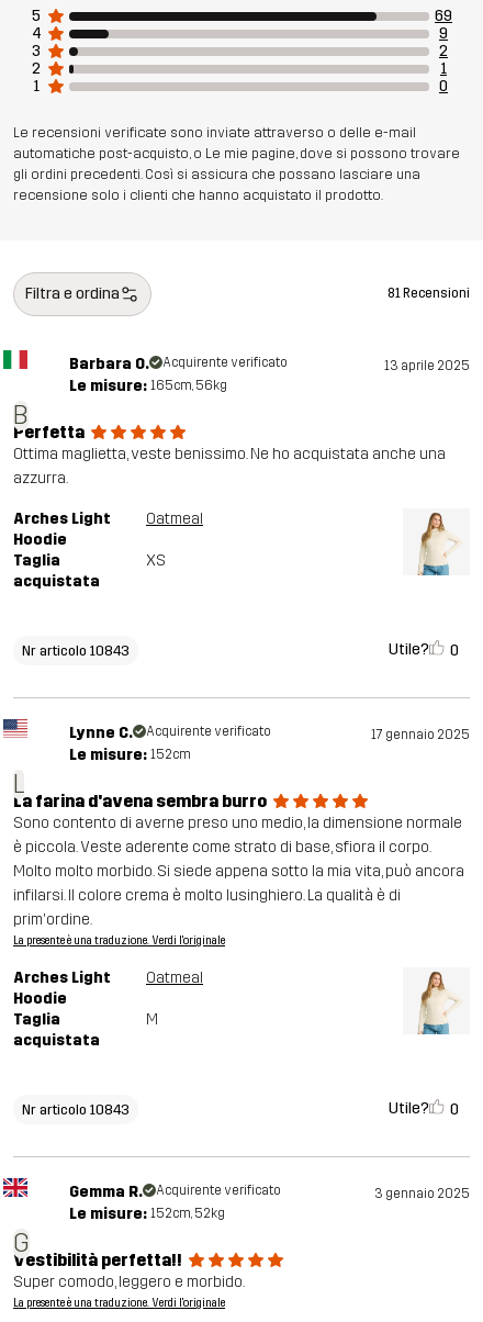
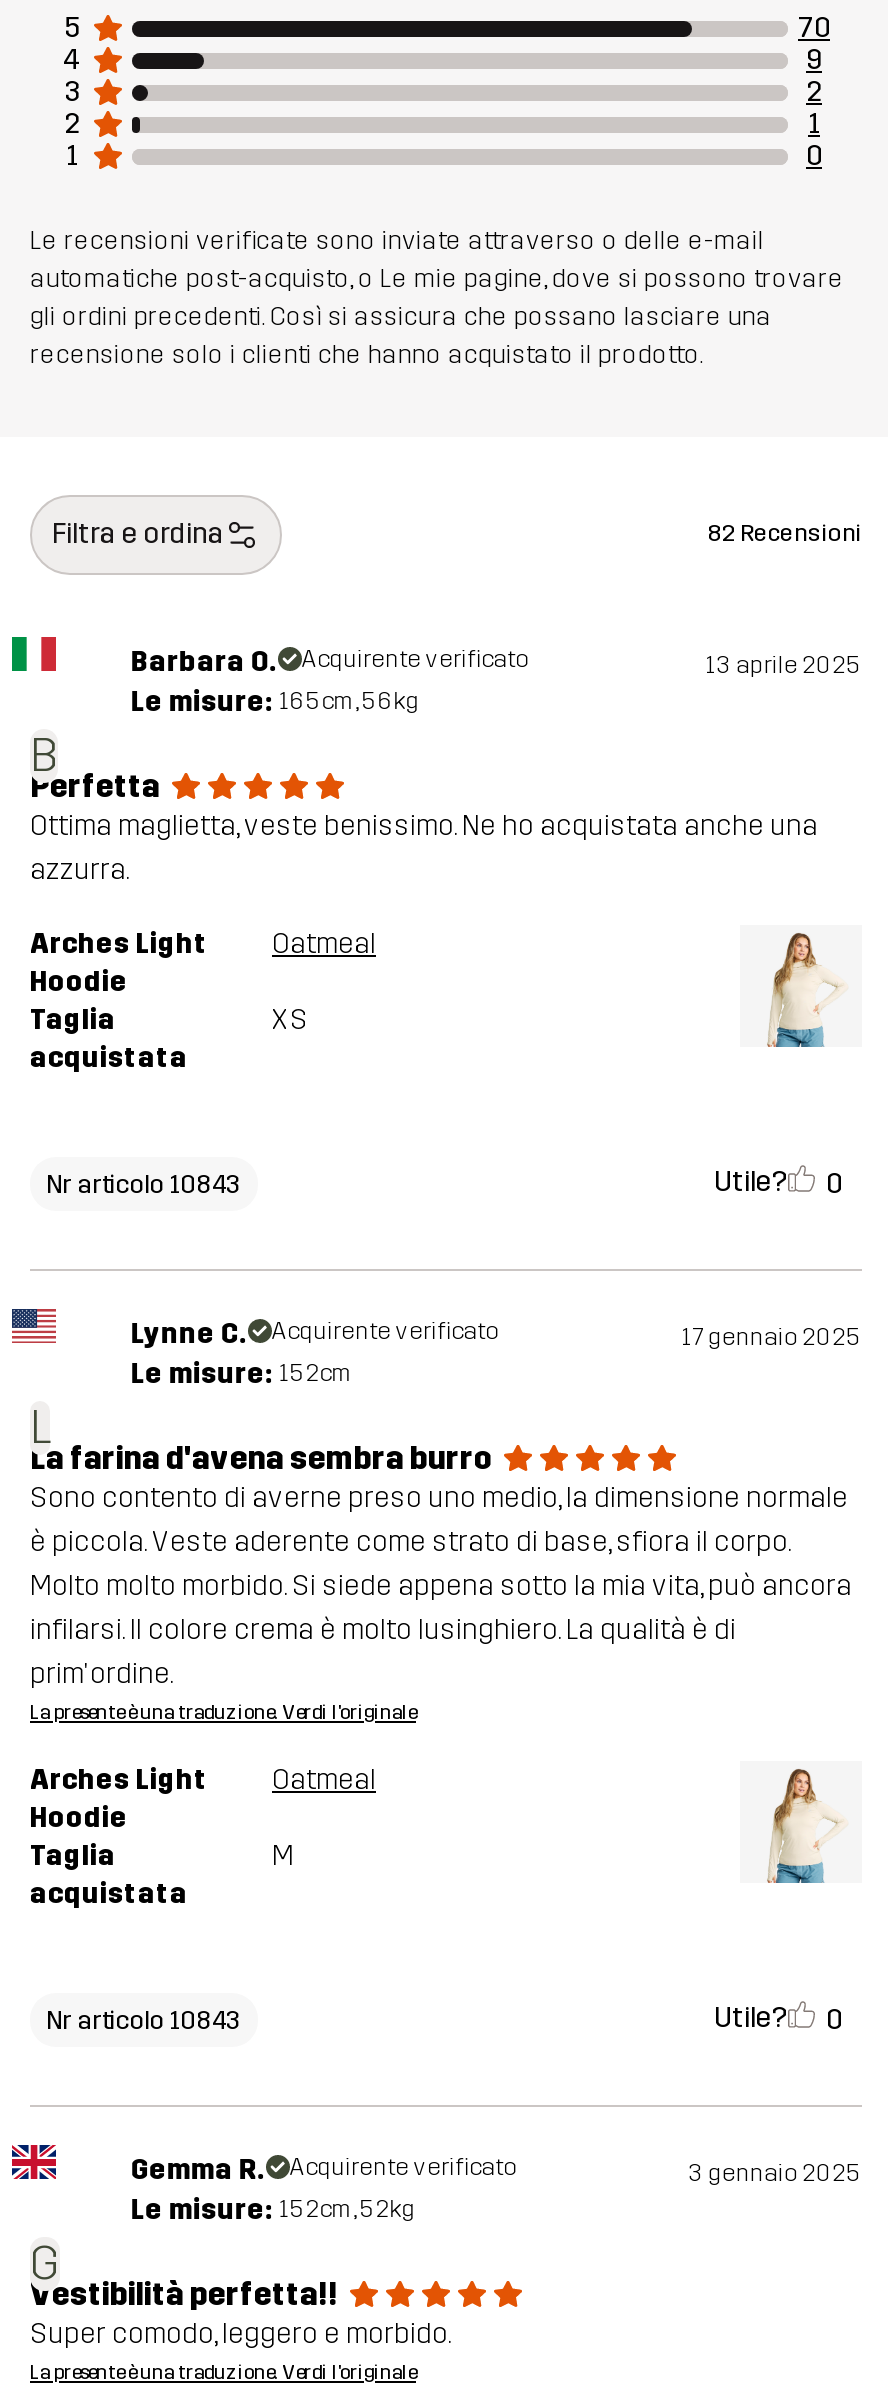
- 69
+ 70

- 81 Recensioni
+ 82 Recensioni
